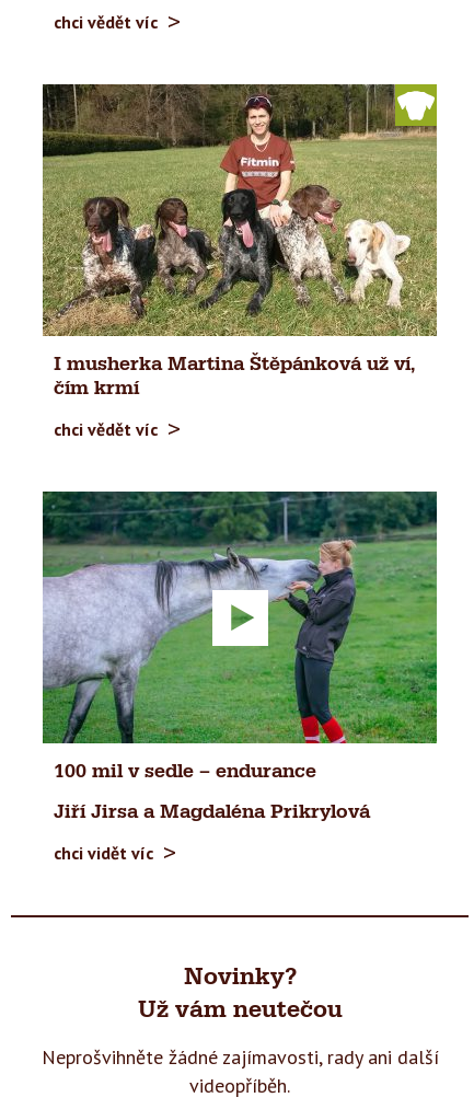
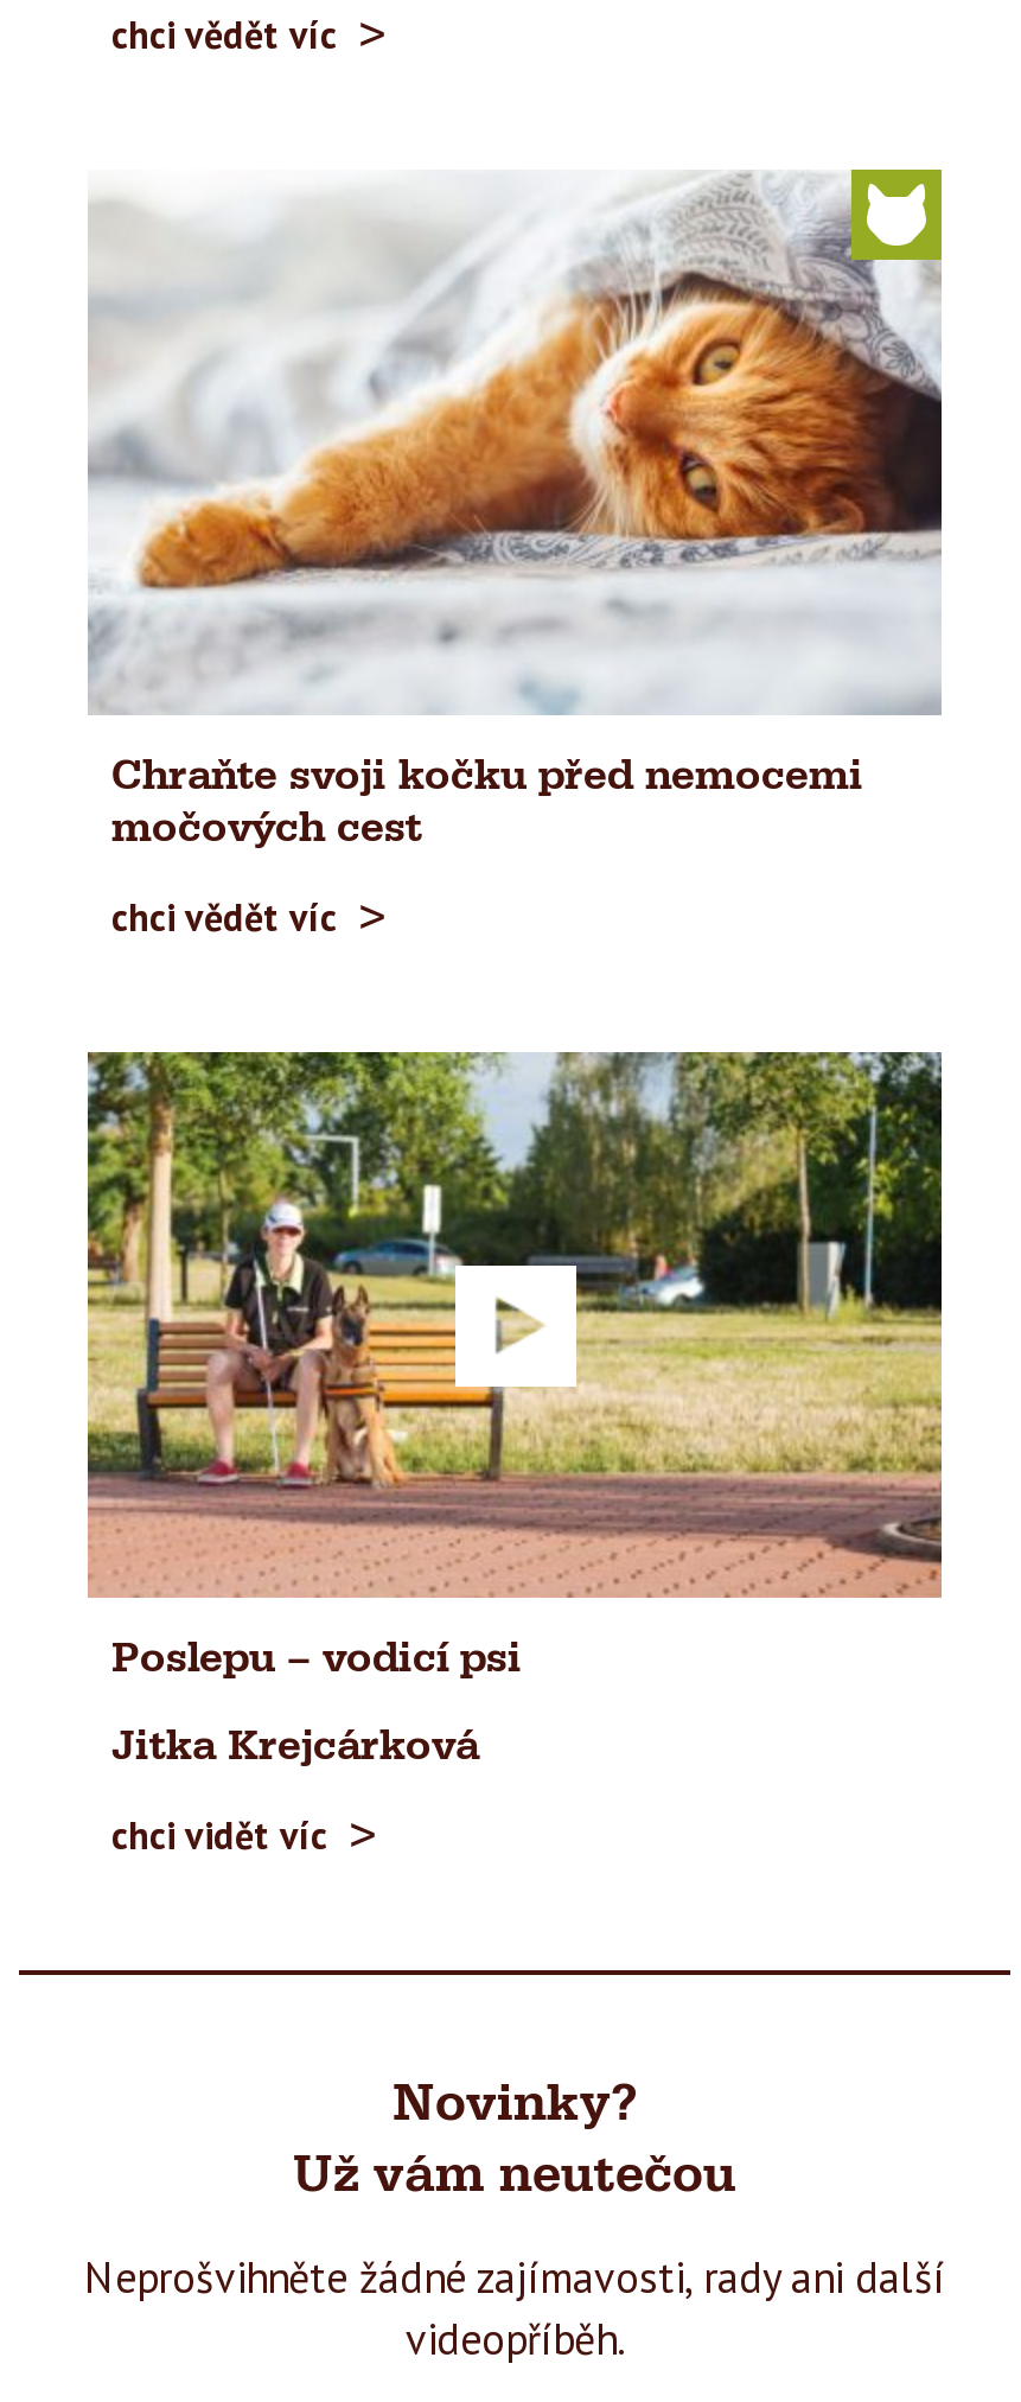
- [image]
- I musherka Martina Štěpánková už ví,
- čím krmí
+ [image]
+ Chraňte svoji kočku před nemocemi
+ močových cest

- [image]
- 100 mil v sedle – endurance
+ [image]
+ Poslepu – vodicí psi

- Jiří Jirsa a Magdaléna Prikrylová
+ Jitka Krejcárková
